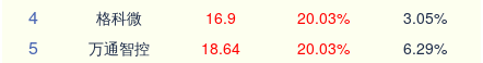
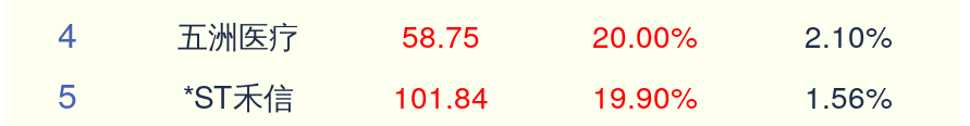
- 格科微
- 16.9
- 20.03%
- 3.05%
+ 五洲医疗
+ 58.75
+ 20.00%
+ 2.10%

- 万通智控
- 18.64
- 20.03%
- 6.29%
+ *ST禾信
+ 101.84
+ 19.90%
+ 1.56%
